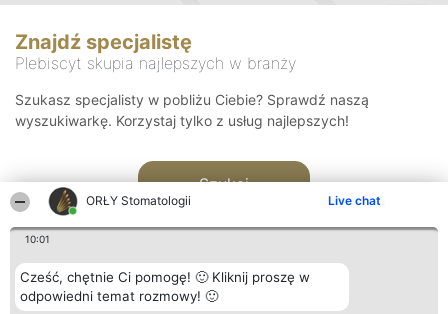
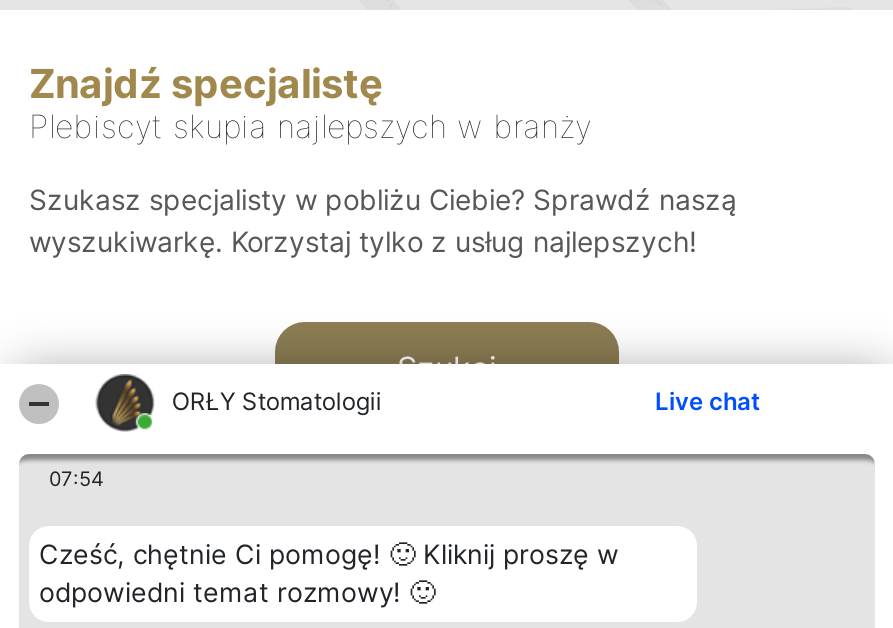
- 10:01
+ 07:54
